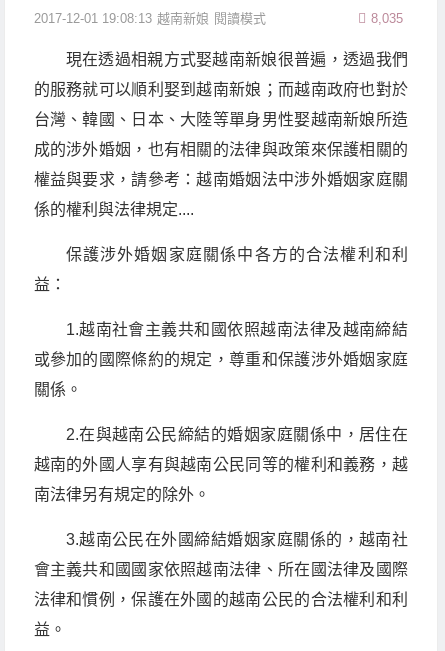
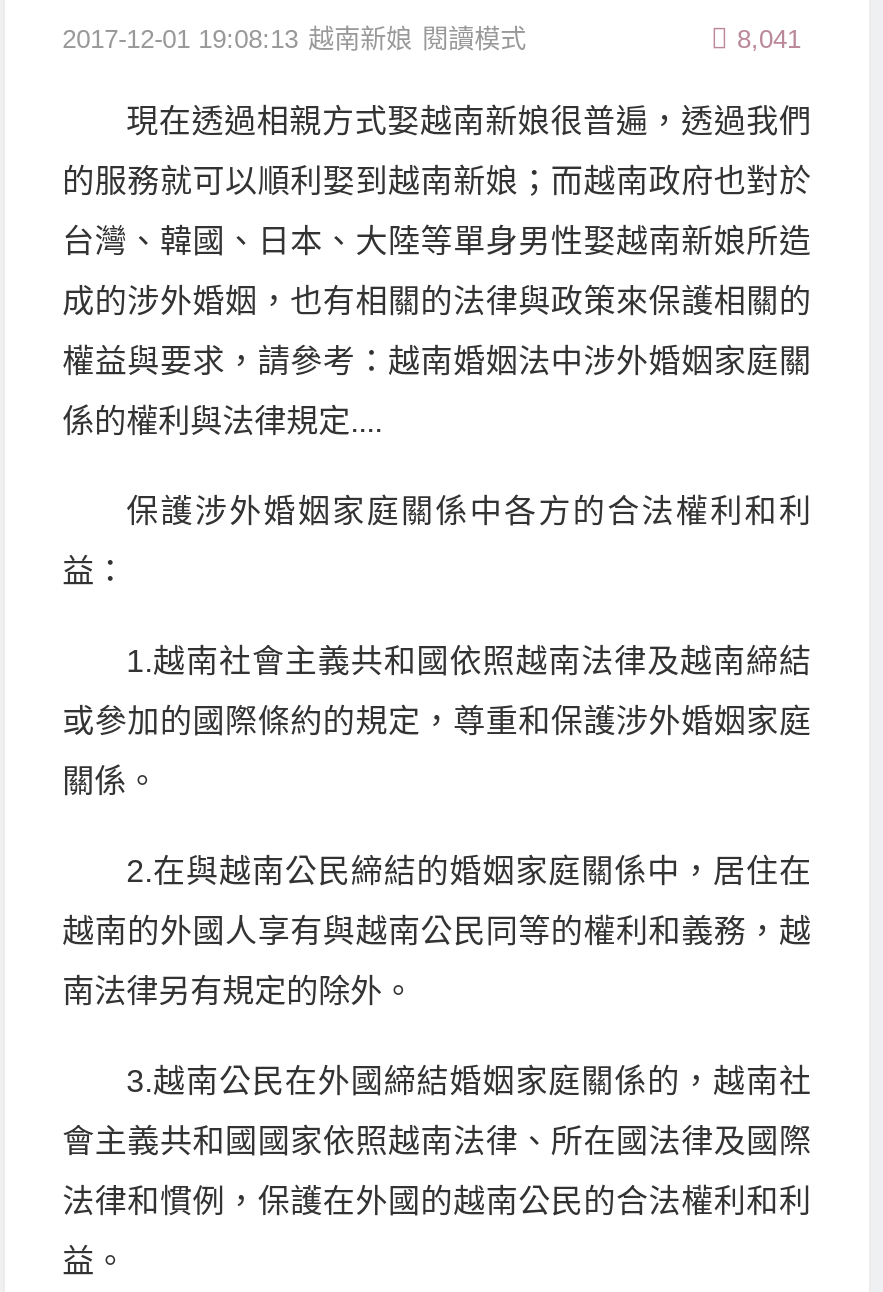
- 8,035
+ 8,041
